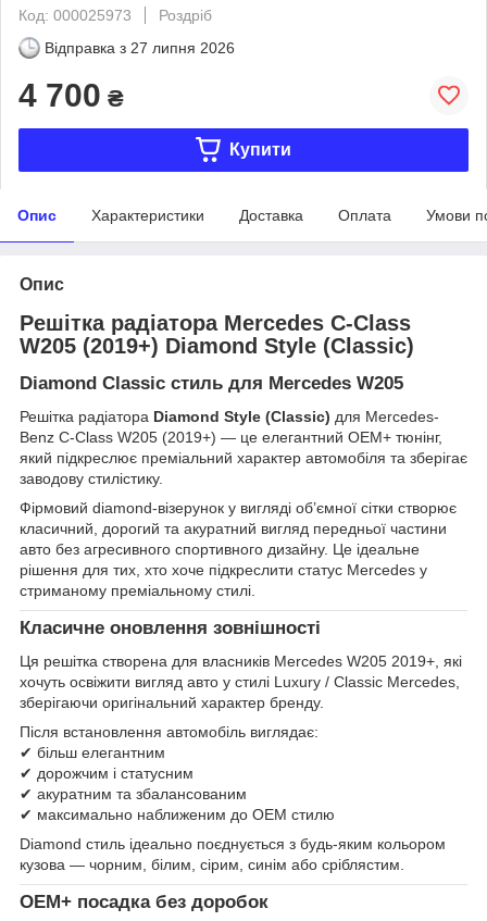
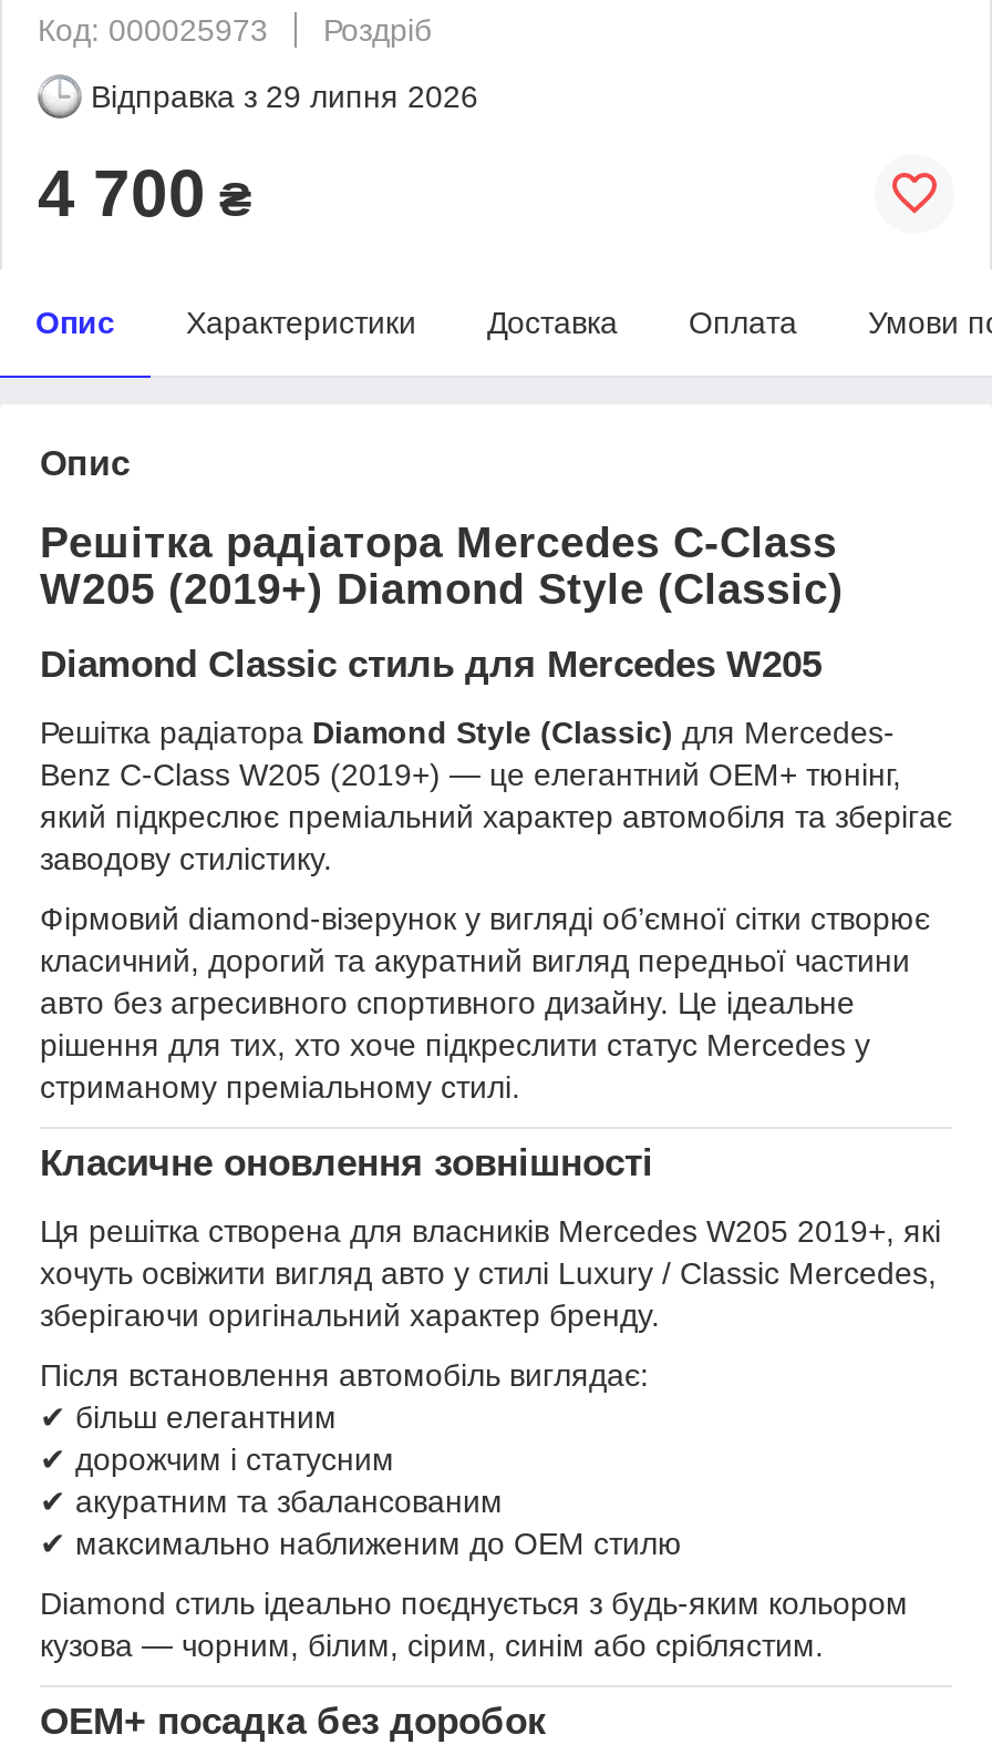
- Відправка з 27 липня 2026
+ Відправка з 29 липня 2026

- Купити
